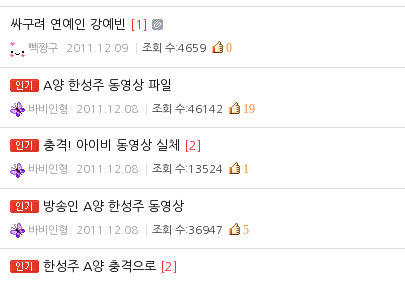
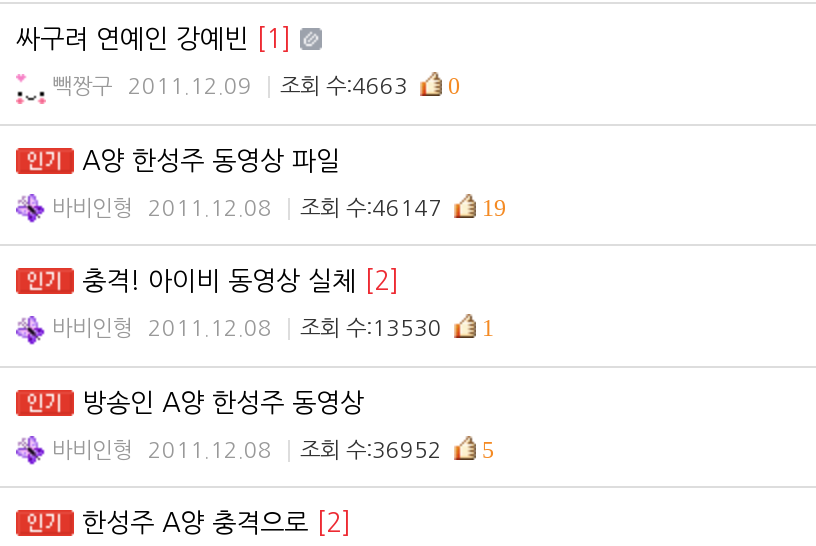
- 조회 수:4659
+ 조회 수:4663

- 바비인형 2011.12.08 조회 수:46142 19
+ 바비인형 2011.12.08 조회 수:46147 19

- 바비인형 2011.12.08 조회 수:13524 1
+ 바비인형 2011.12.08 조회 수:13530 1

- 바비인형 2011.12.08 조회 수:36947 5
+ 바비인형 2011.12.08 조회 수:36952 5
